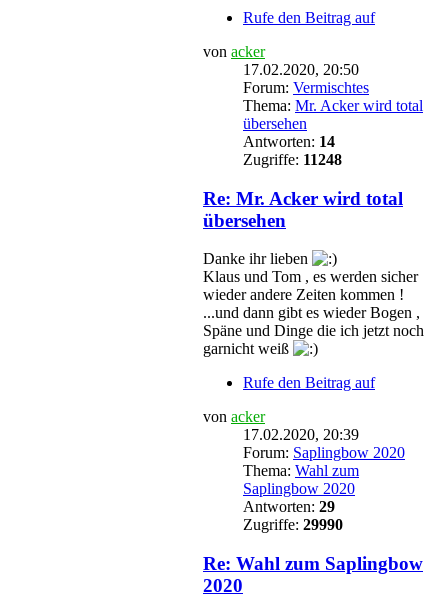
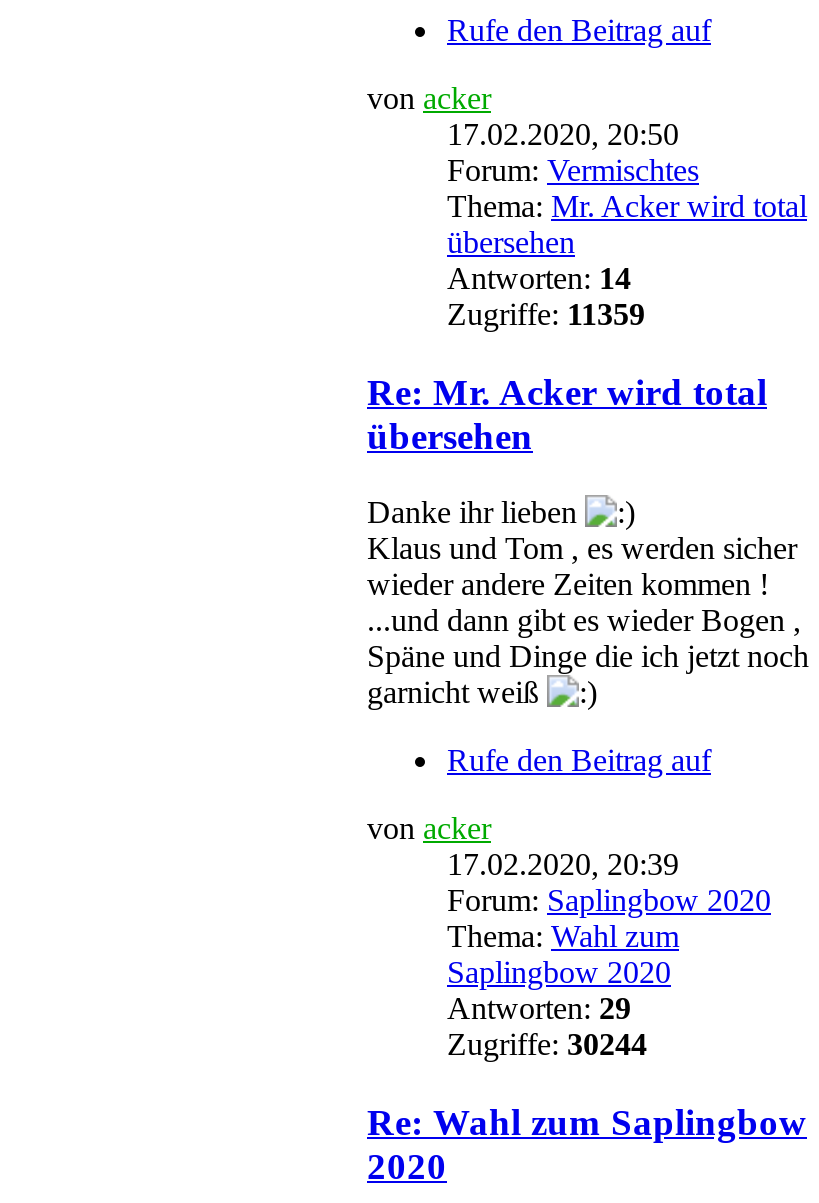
- Zugriffe: 11248
+ Zugriffe: 11359

- Zugriffe: 29990
+ Zugriffe: 30244
